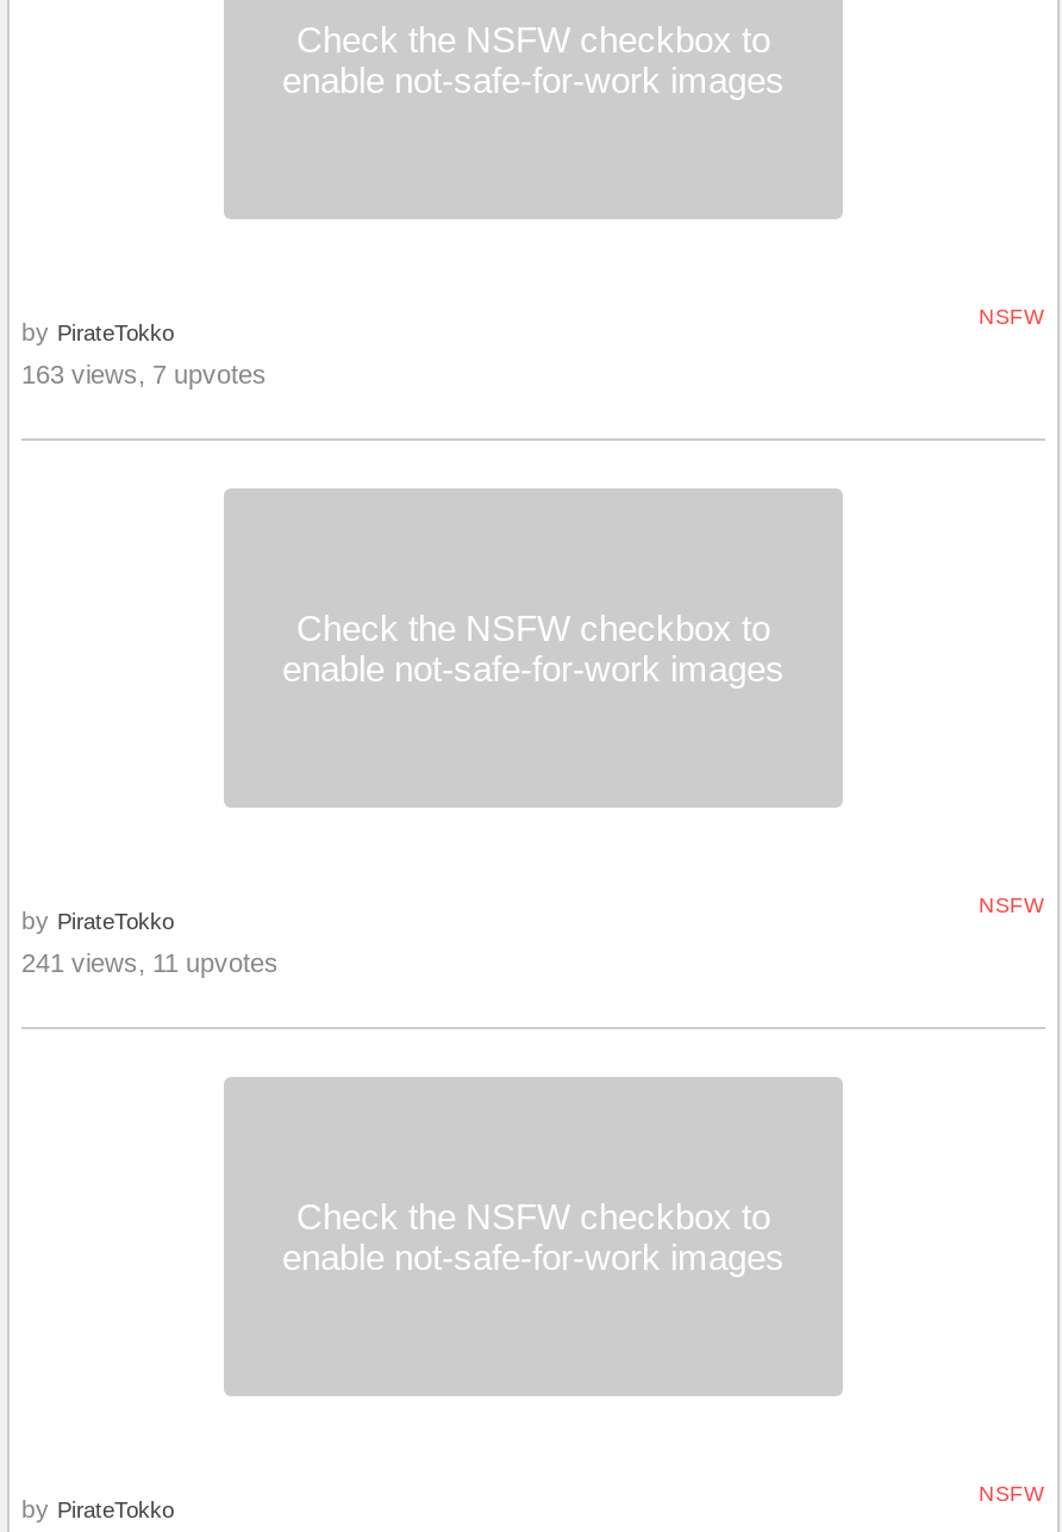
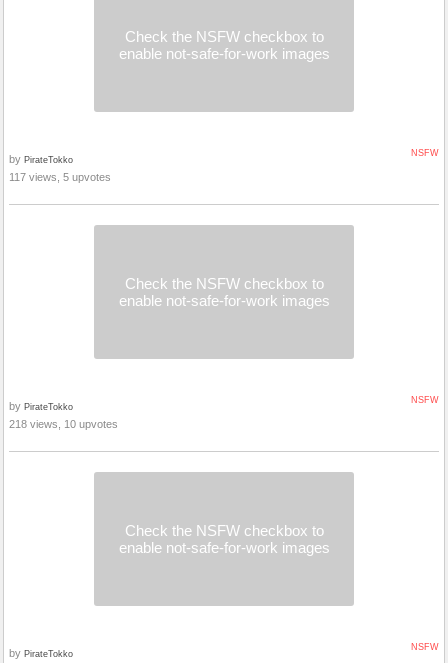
- 163 views, 7 upvotes
+ 117 views, 5 upvotes

- 241 views, 11 upvotes
+ 218 views, 10 upvotes
